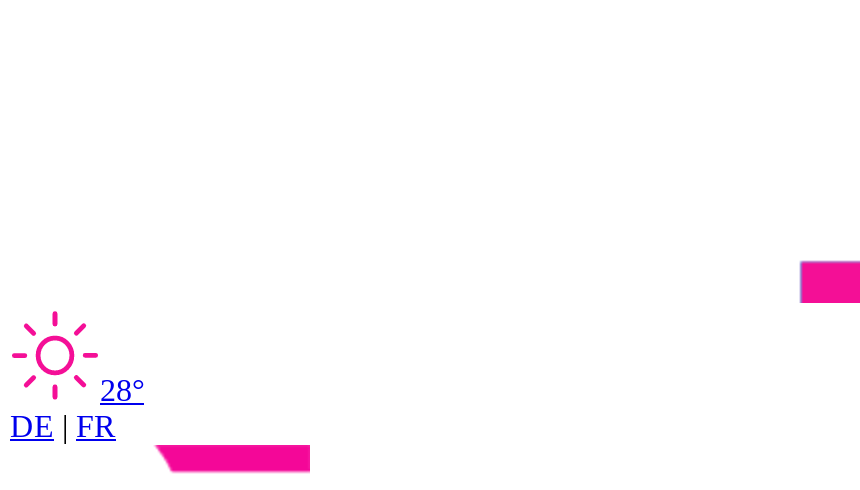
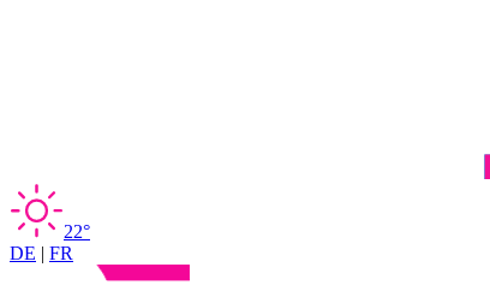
- 28°
+ 22°
